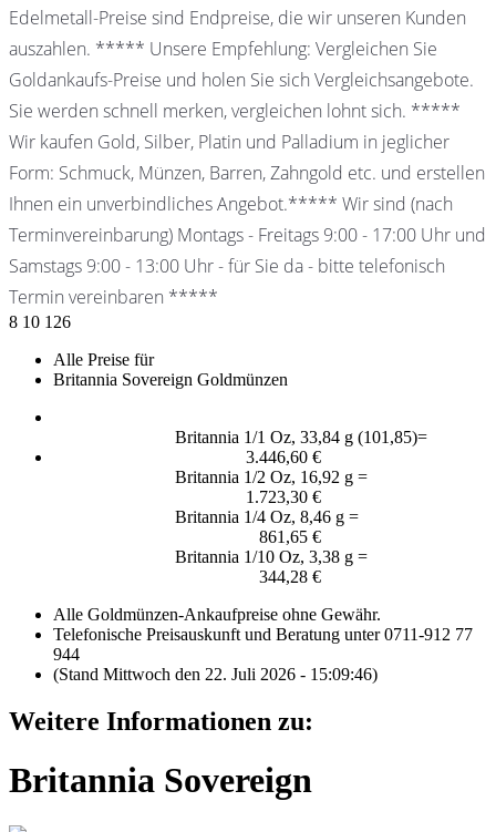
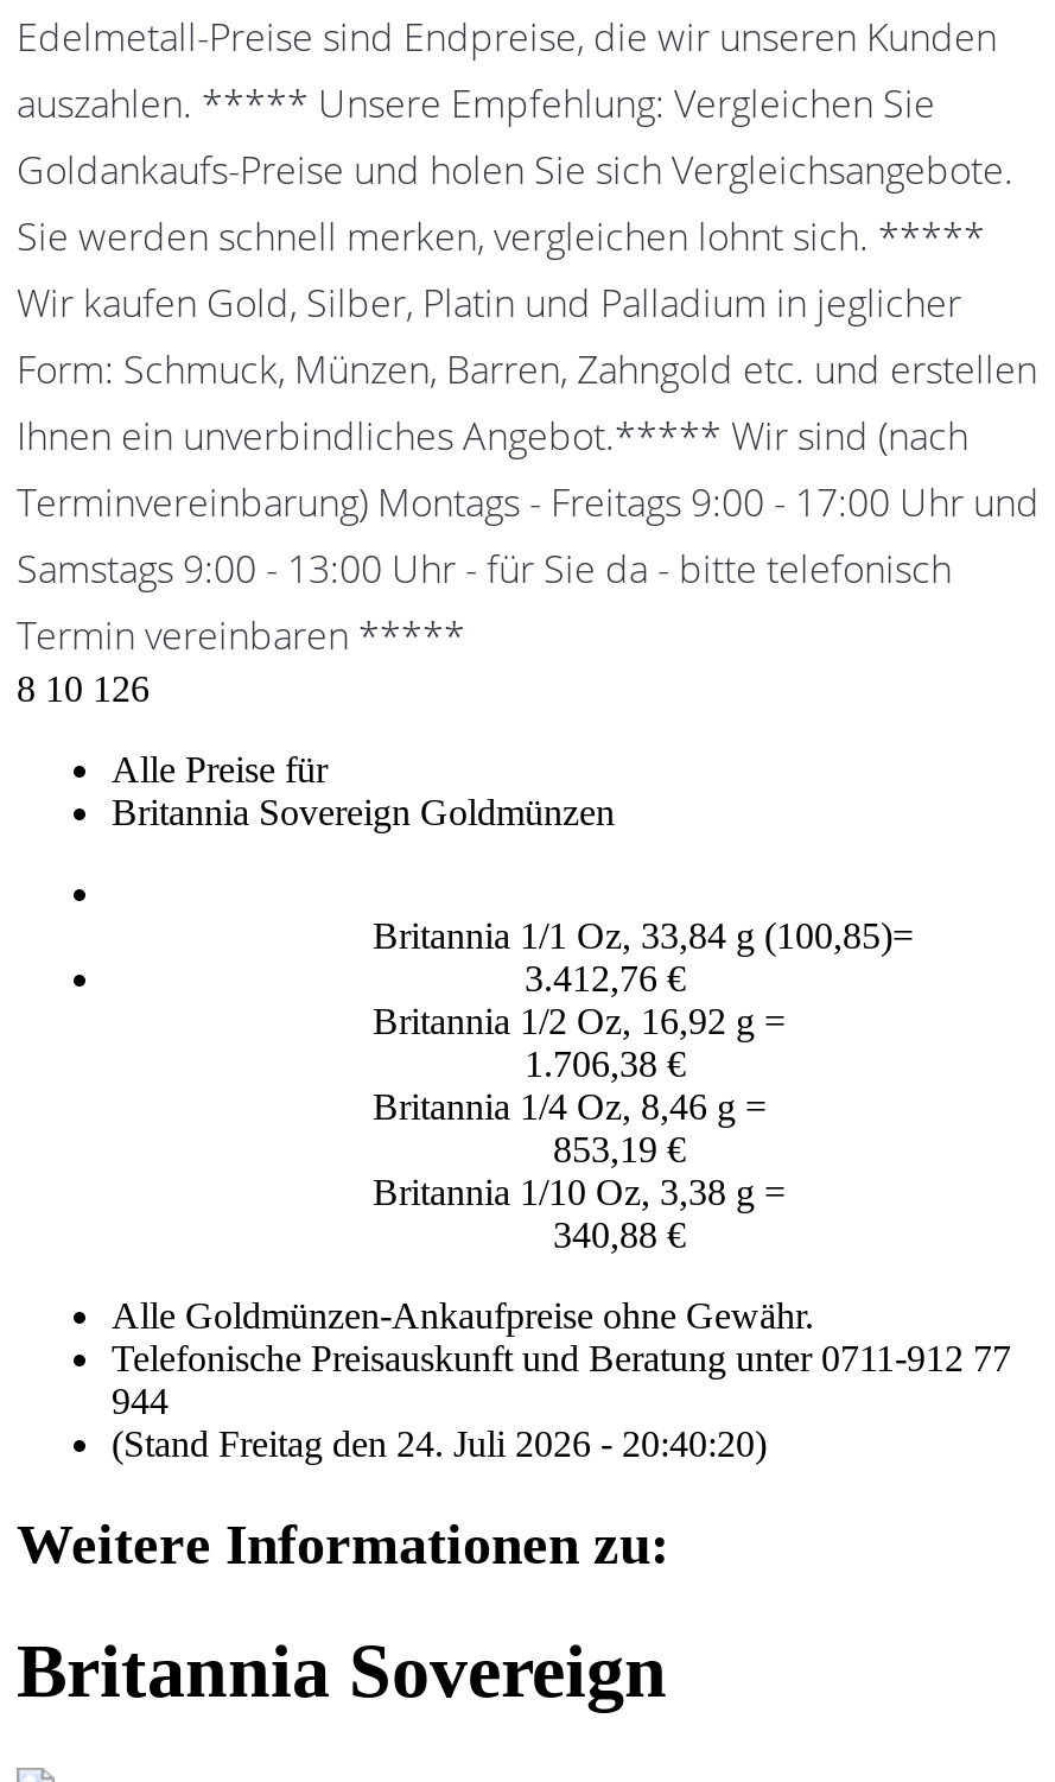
- Britannia 1/1 Oz, 33,84 g (101,85)=
+ Britannia 1/1 Oz, 33,84 g (100,85)=

- 3.446,60 €
+ 3.412,76 €

- 1.723,30 €
+ 1.706,38 €

- 861,65 €
+ 853,19 €

- 344,28 €
+ 340,88 €

- (Stand Mittwoch den 22. Juli 2026 - 15:09:46)
+ (Stand Freitag den 24. Juli 2026 - 20:40:20)
